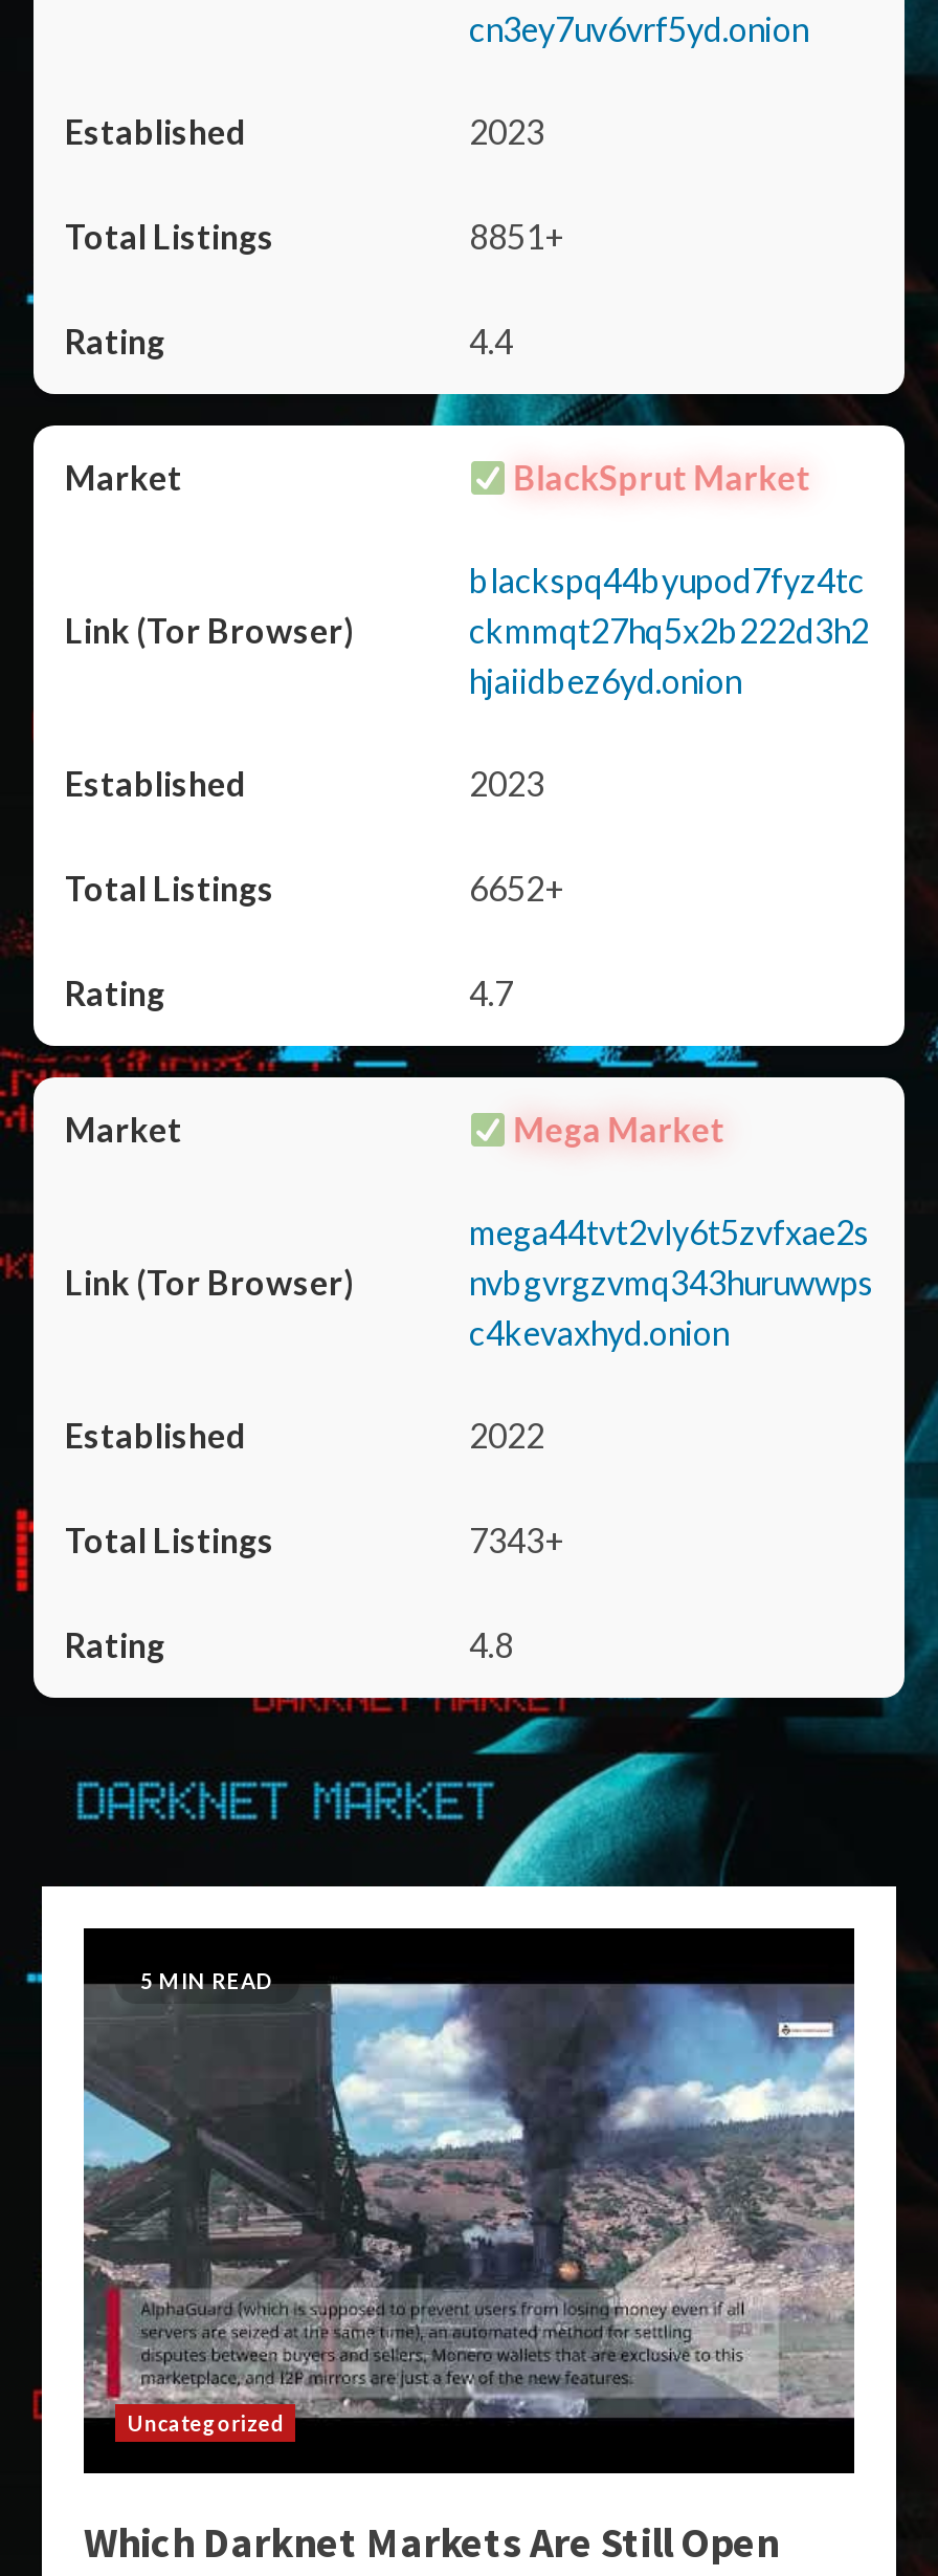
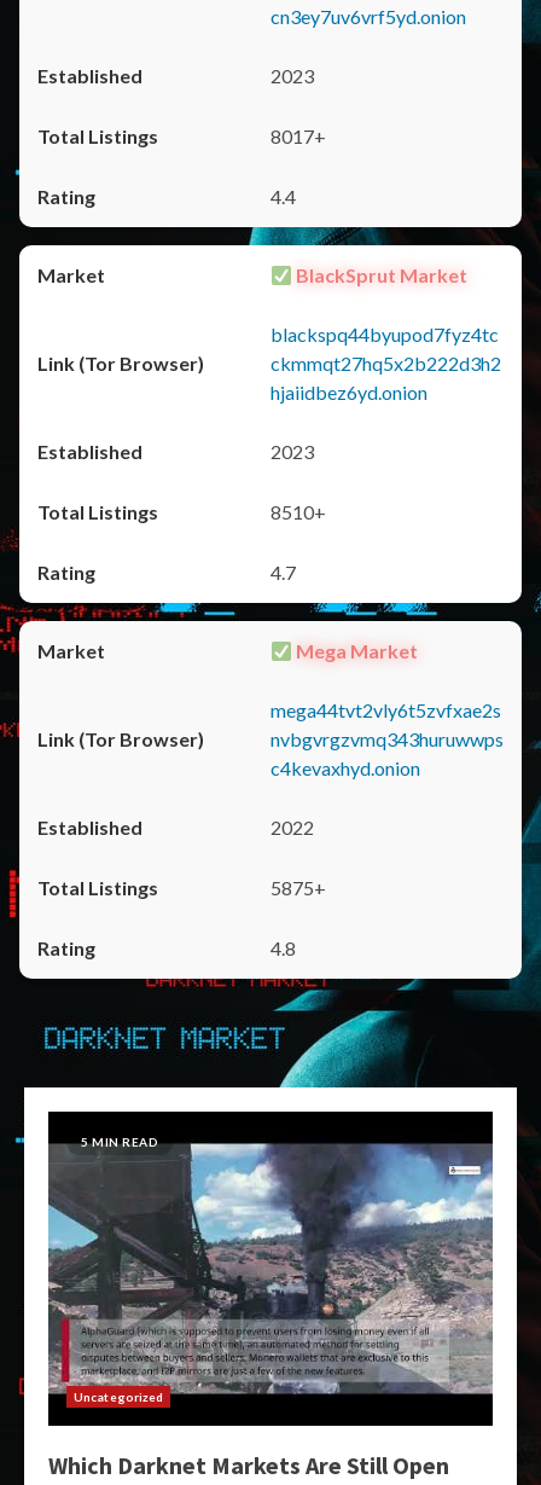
- 8851+
+ 8017+

- 6652+
+ 8510+

- 7343+
+ 5875+
